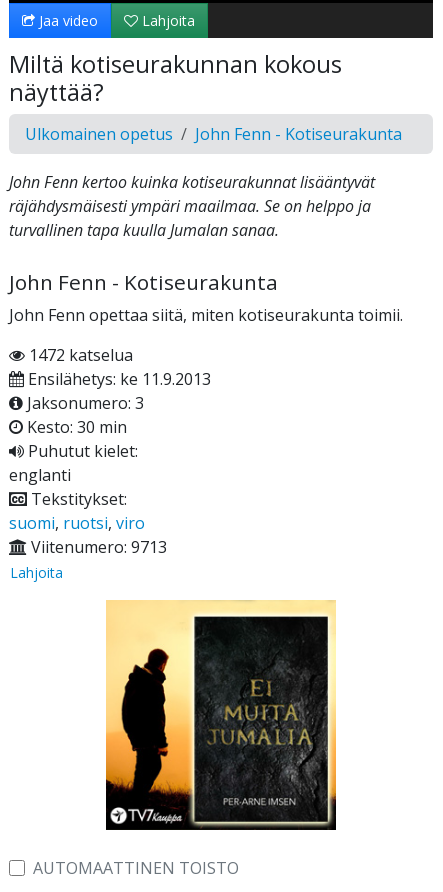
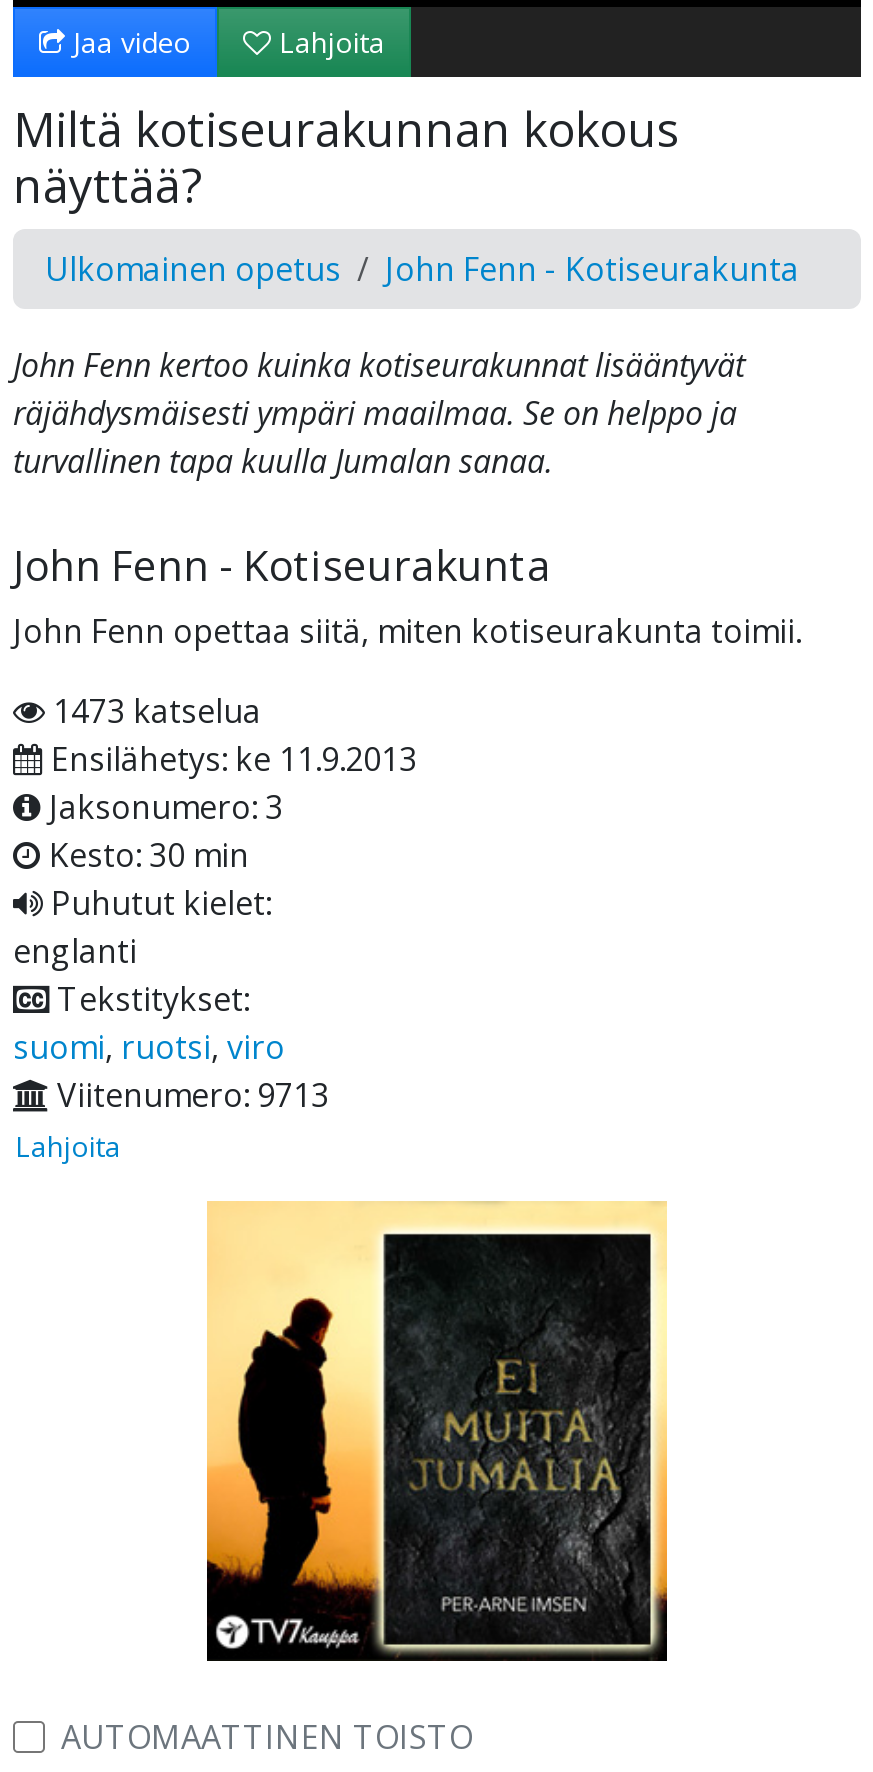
- 1472 katselua
+ 1473 katselua
